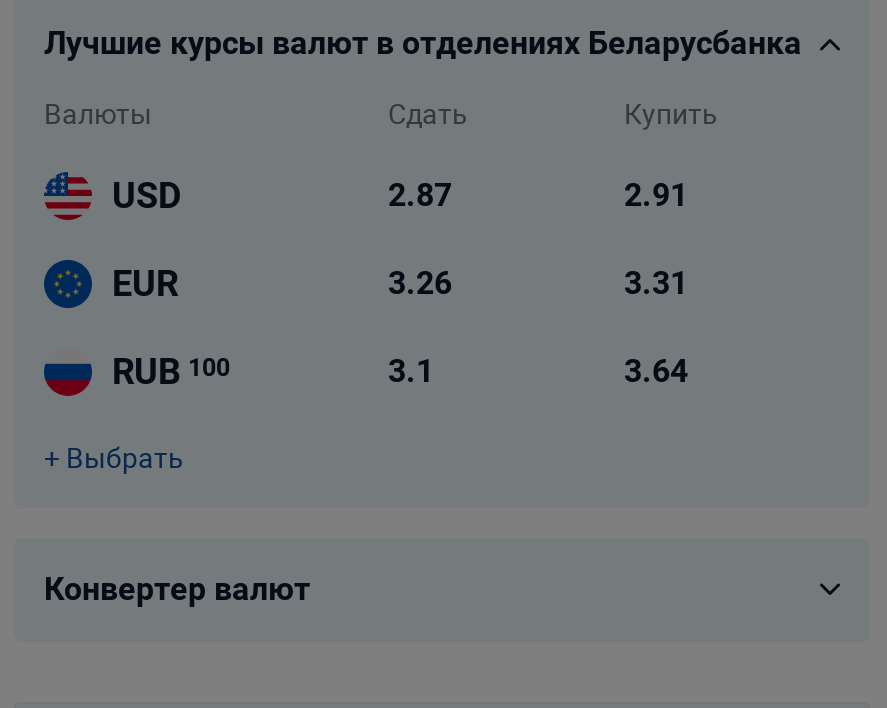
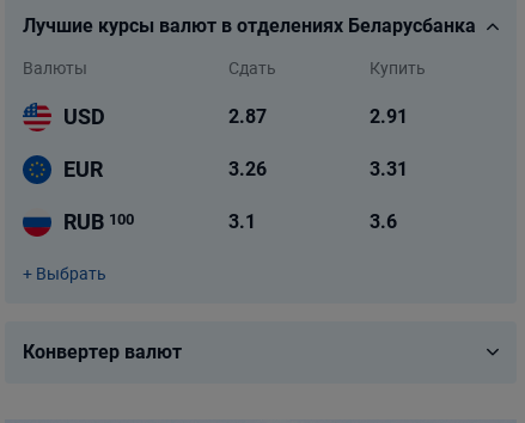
- 3.64
+ 3.6
